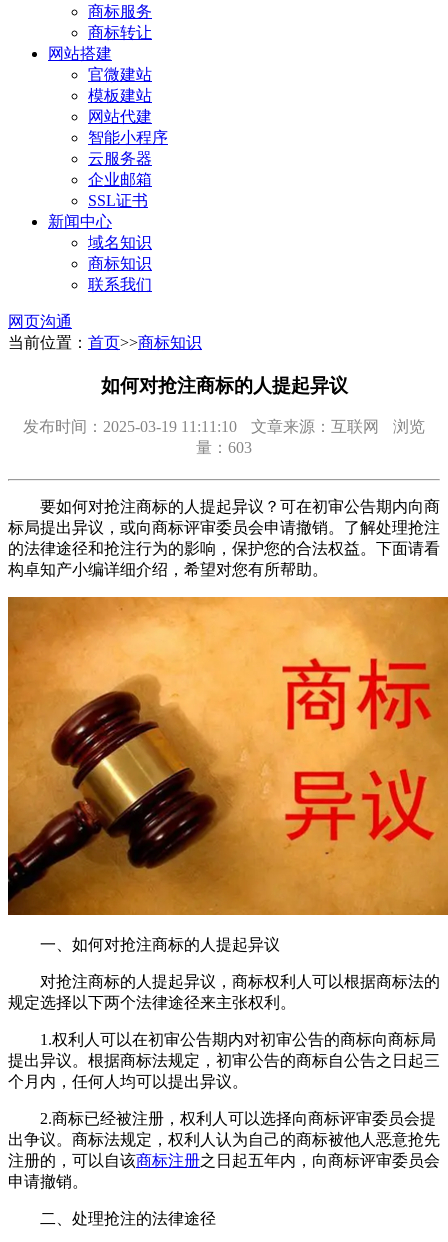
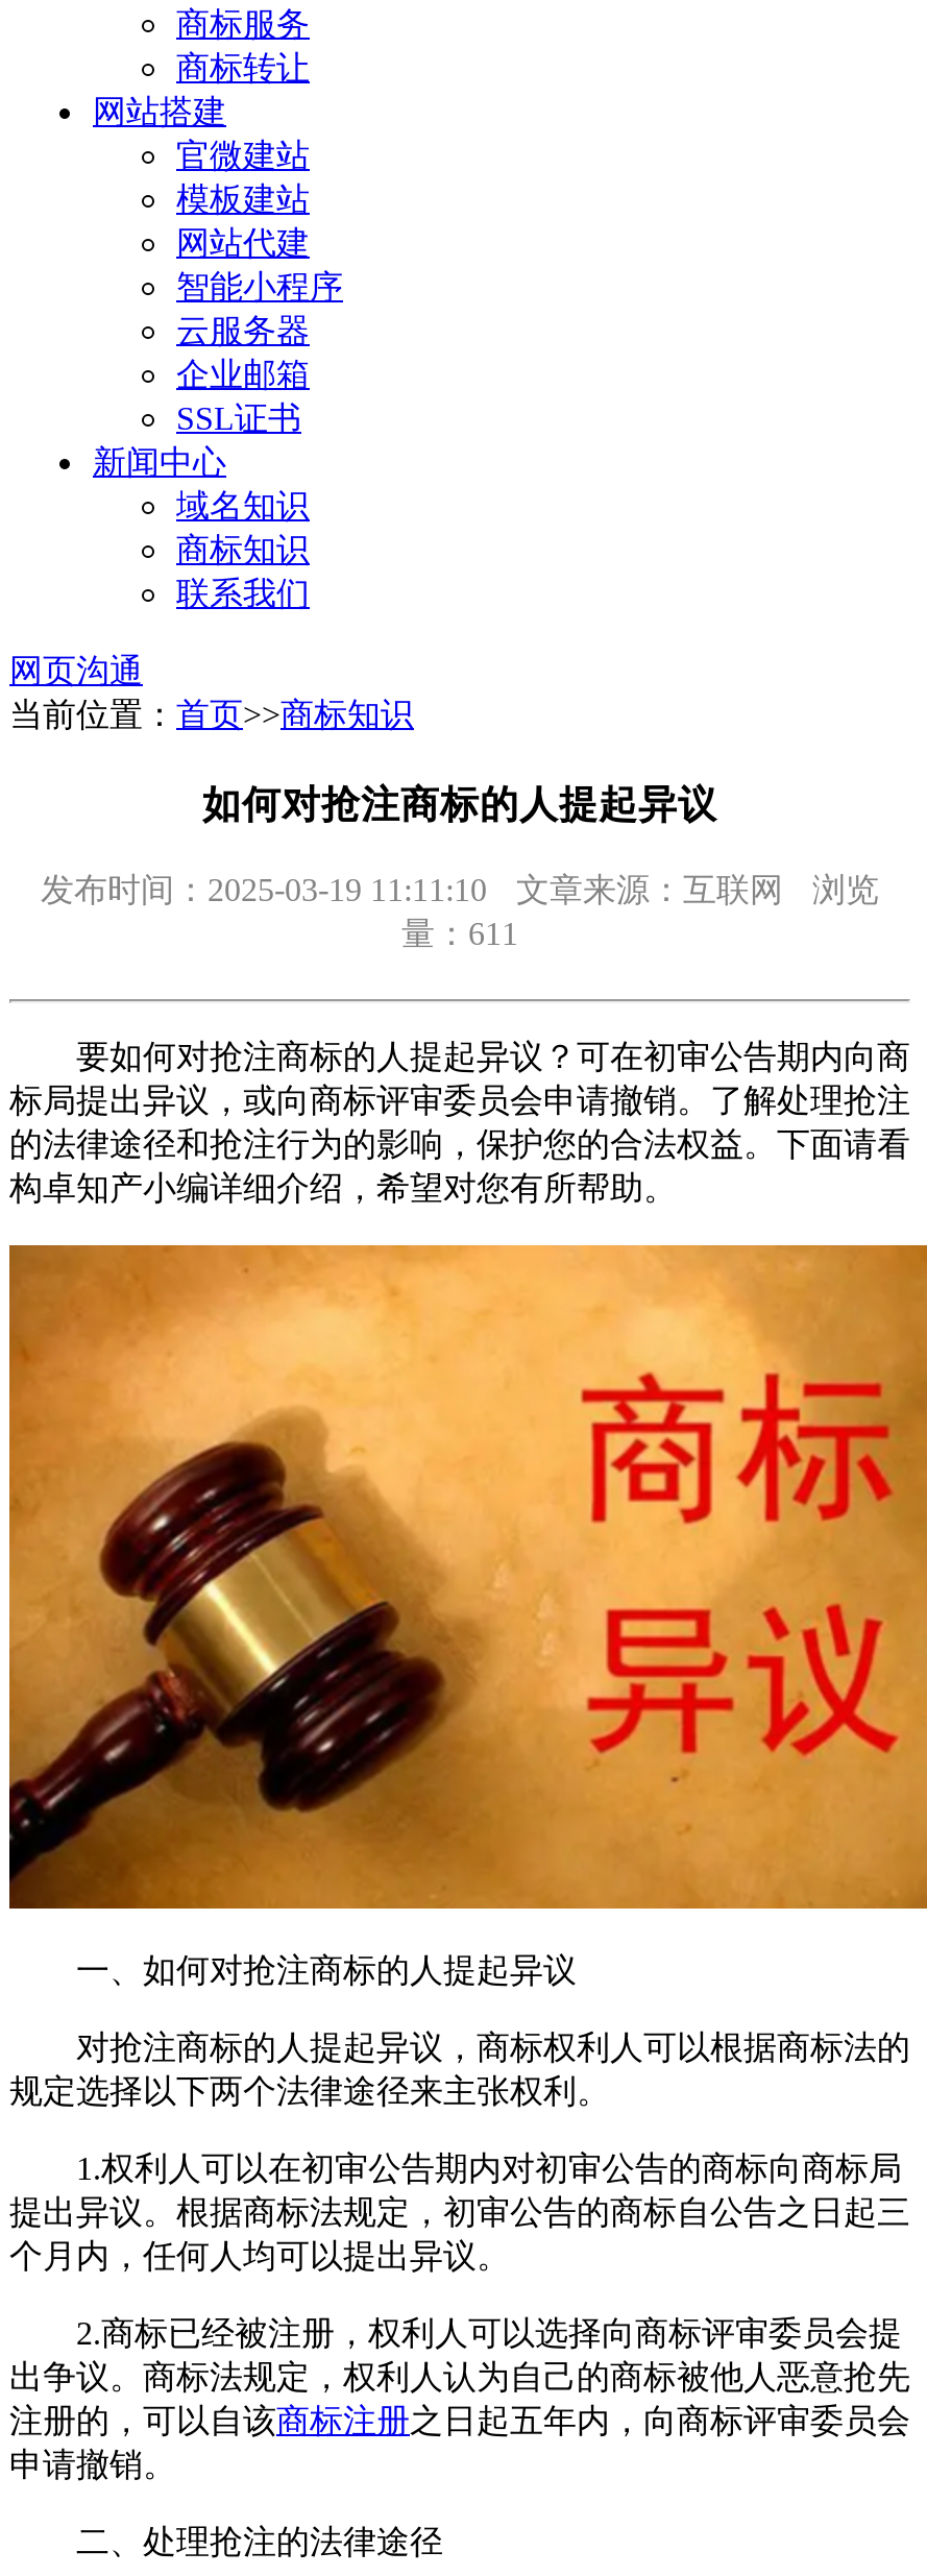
- 量：603
+ 量：611
